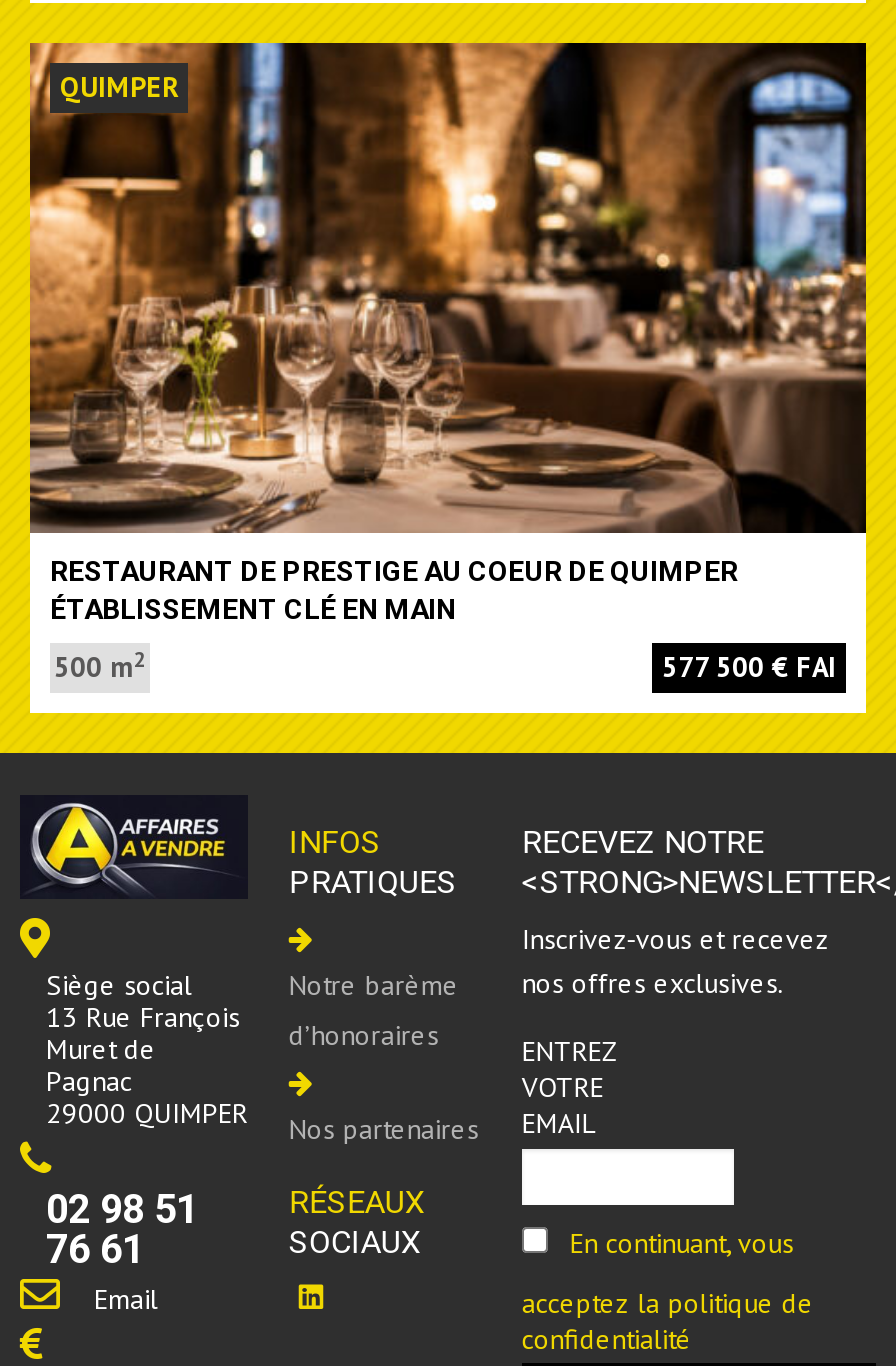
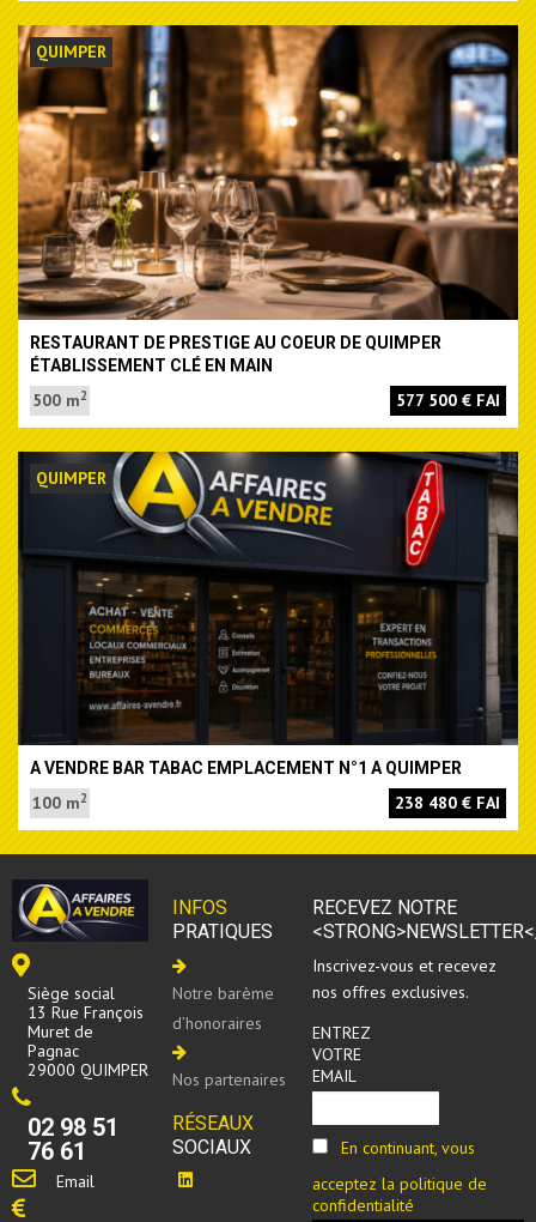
+ [image]
+ QUIMPER

+ A VENDRE BAR TABAC EMPLACEMENT N°1 A QUIMPER
+ 100 m2
+ 238 480 € FAI
